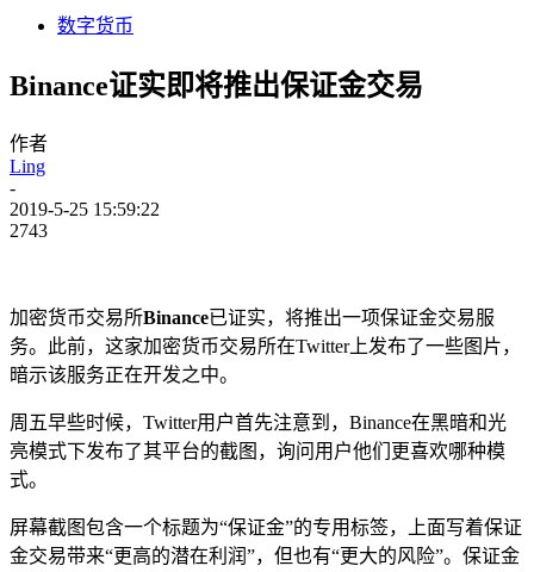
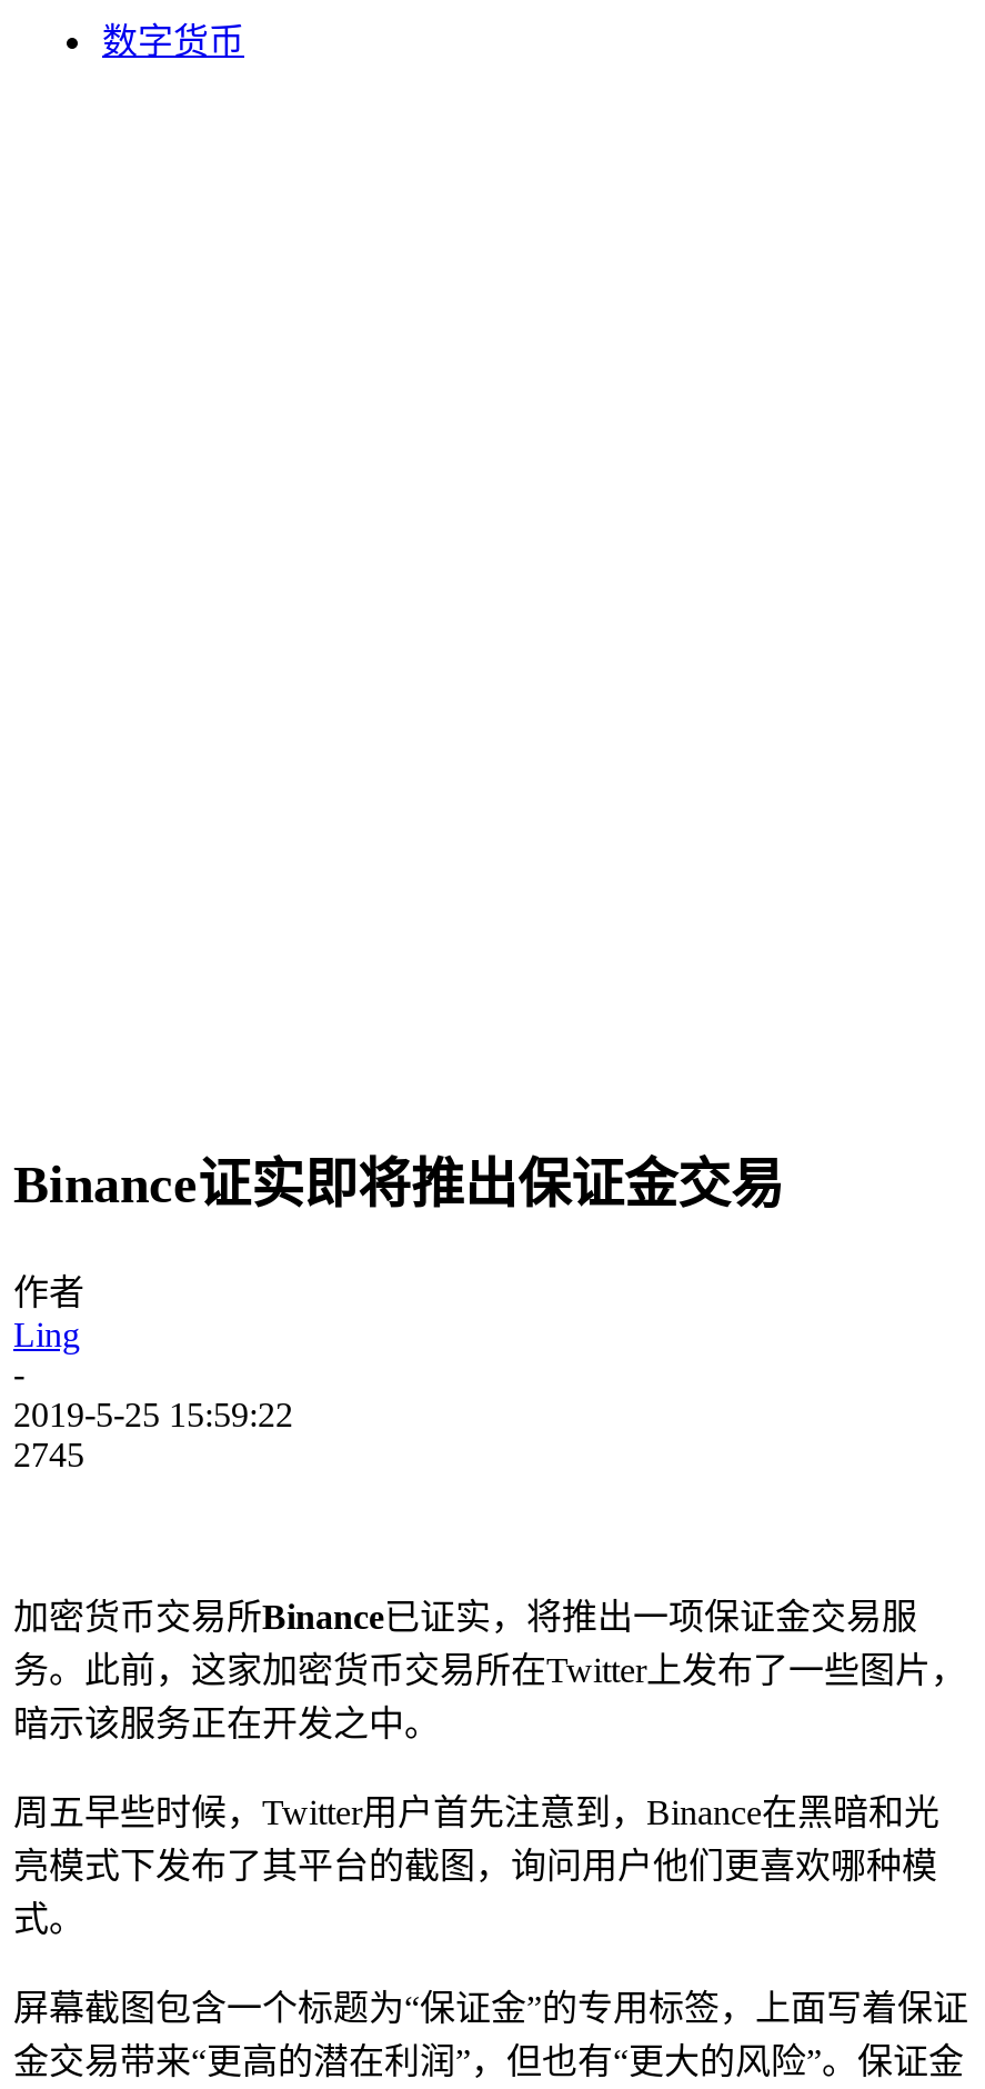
- 2743
+ 2745
